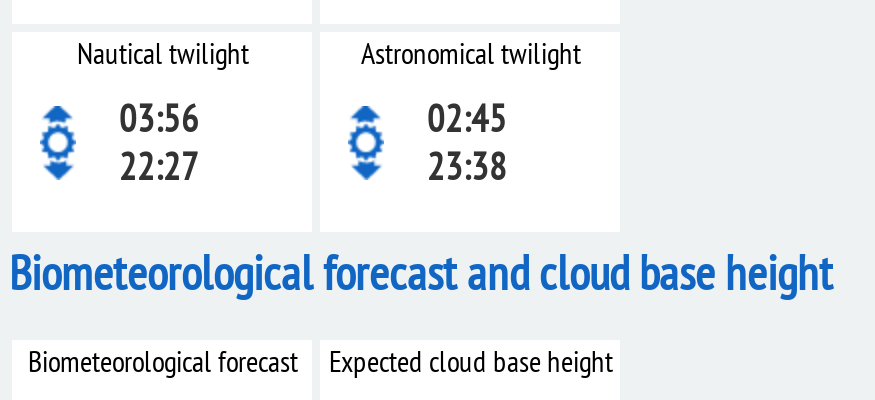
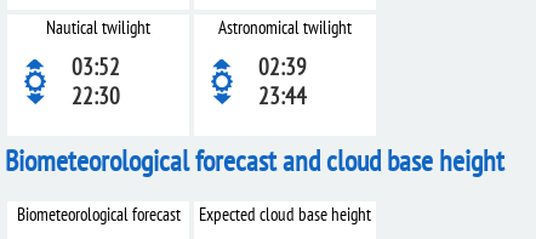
- 03:56
+ 03:52

- 02:45
+ 02:39

- 22:27
+ 22:30

- 23:38
+ 23:44
